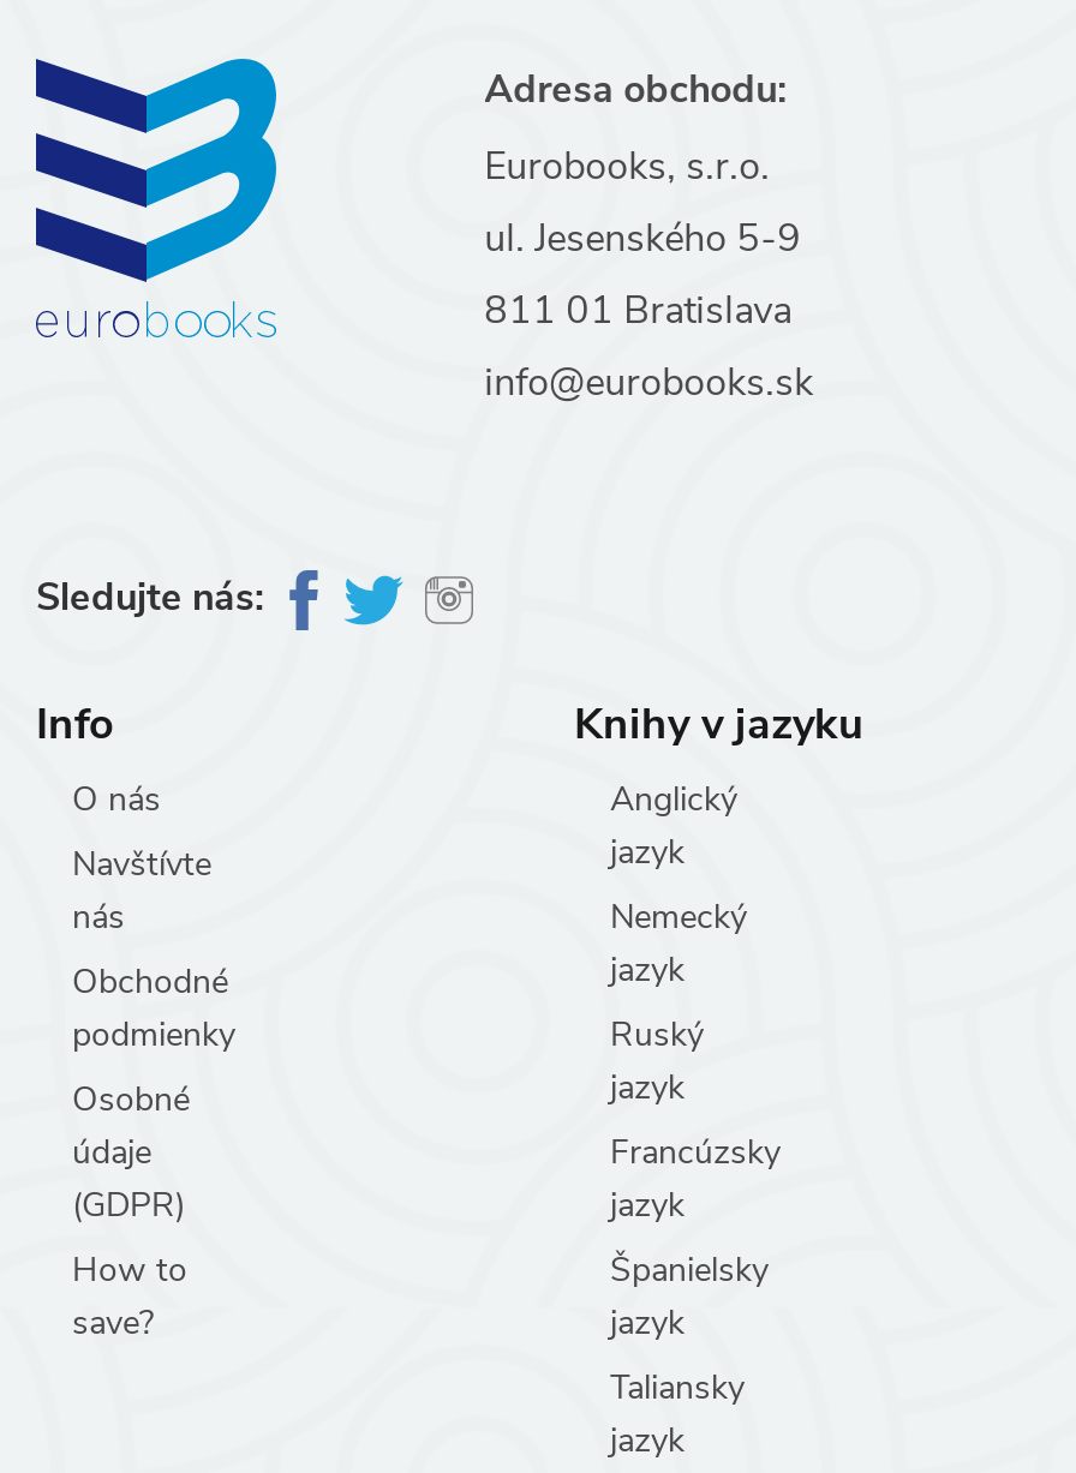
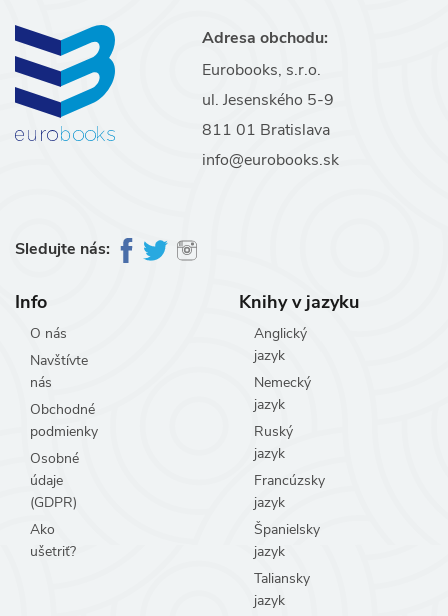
- How to
- save?
+ Ako
+ ušetriť?
